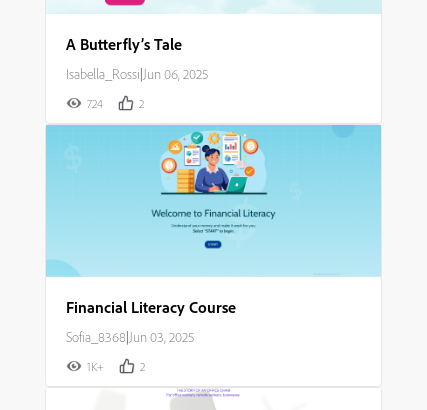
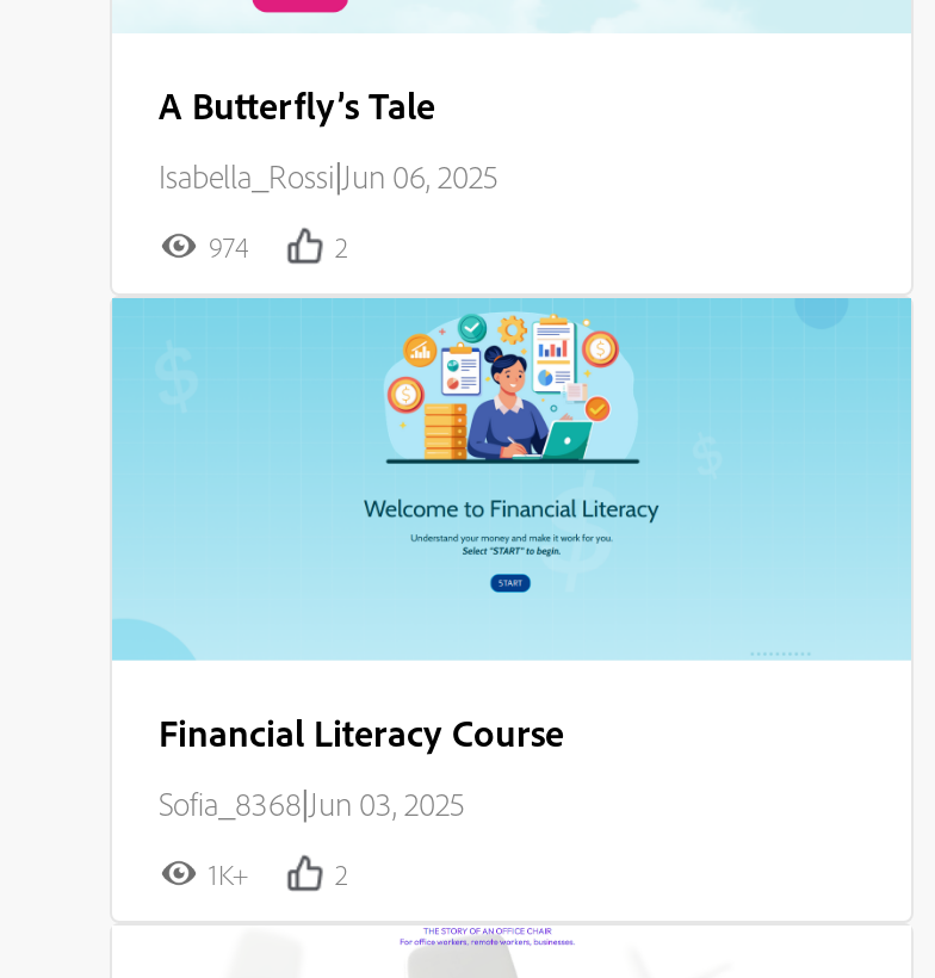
- 724
+ 974
